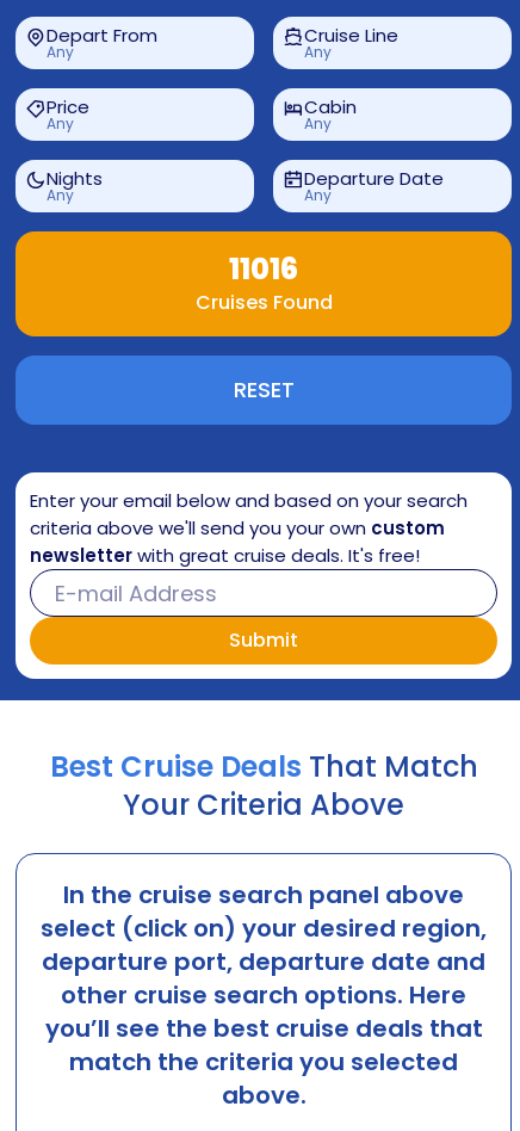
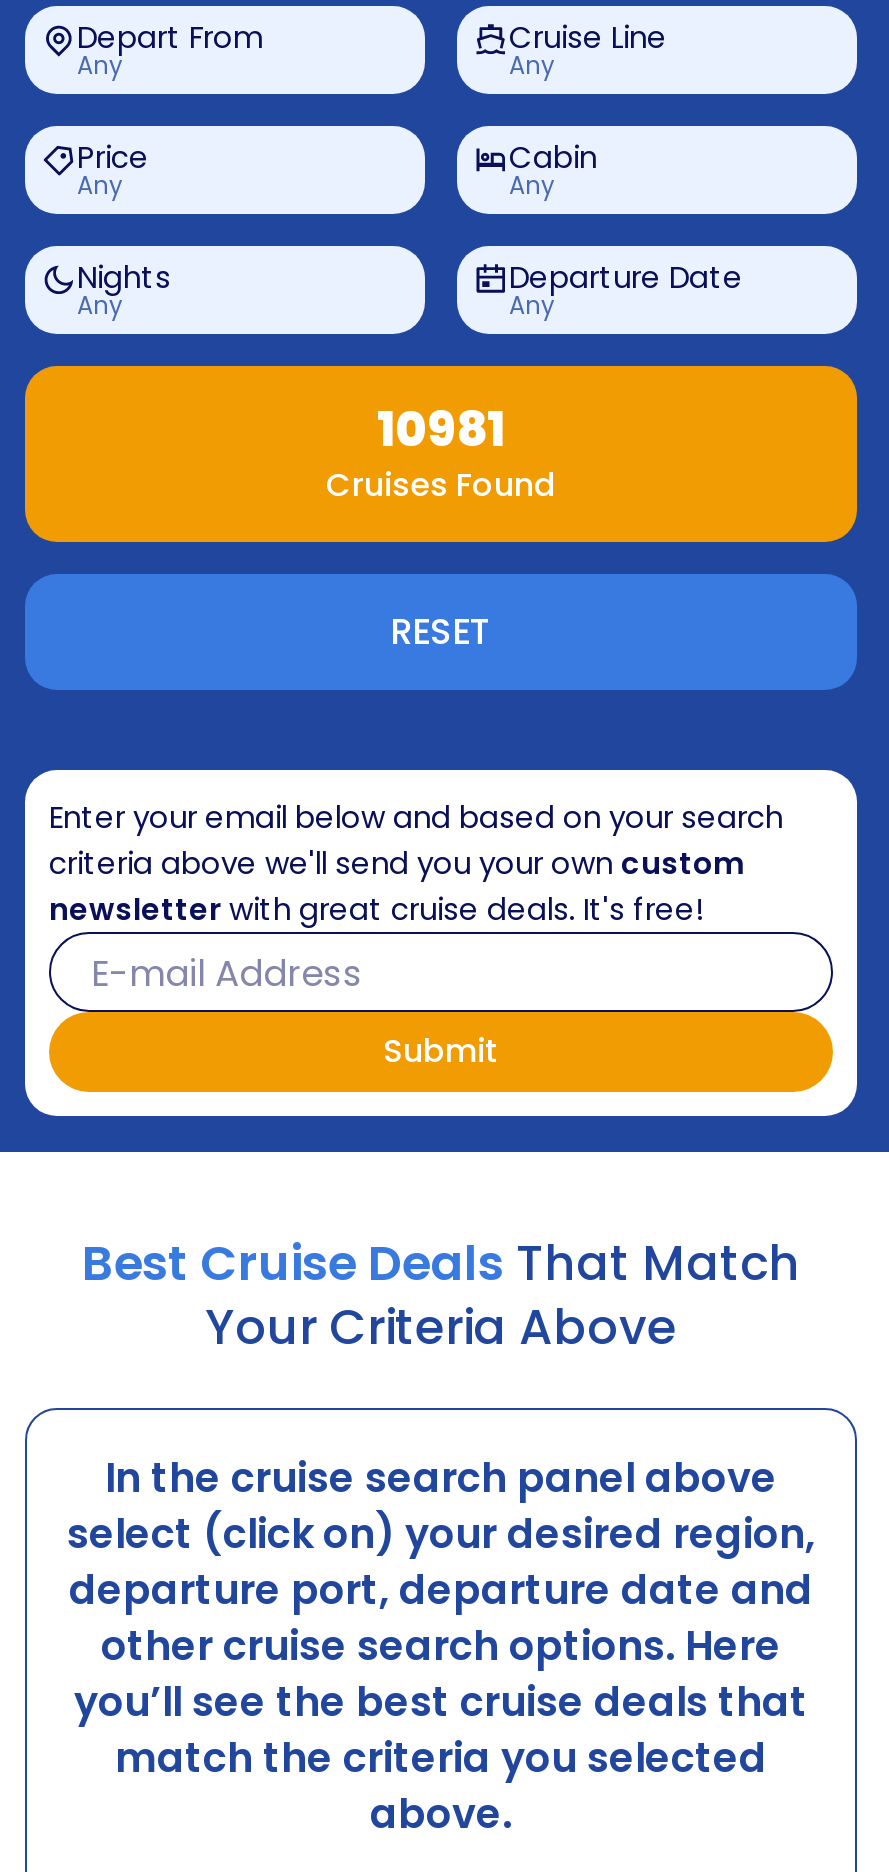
- 11016
+ 10981
